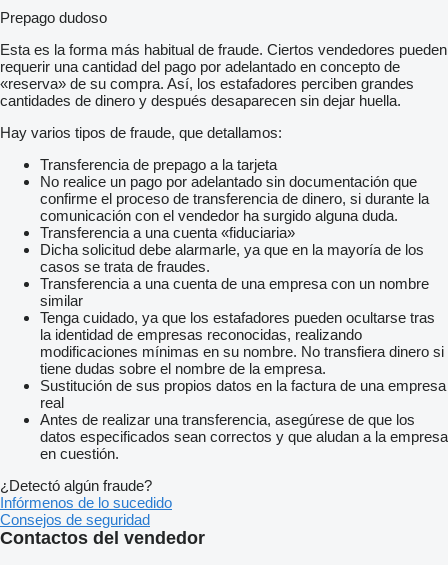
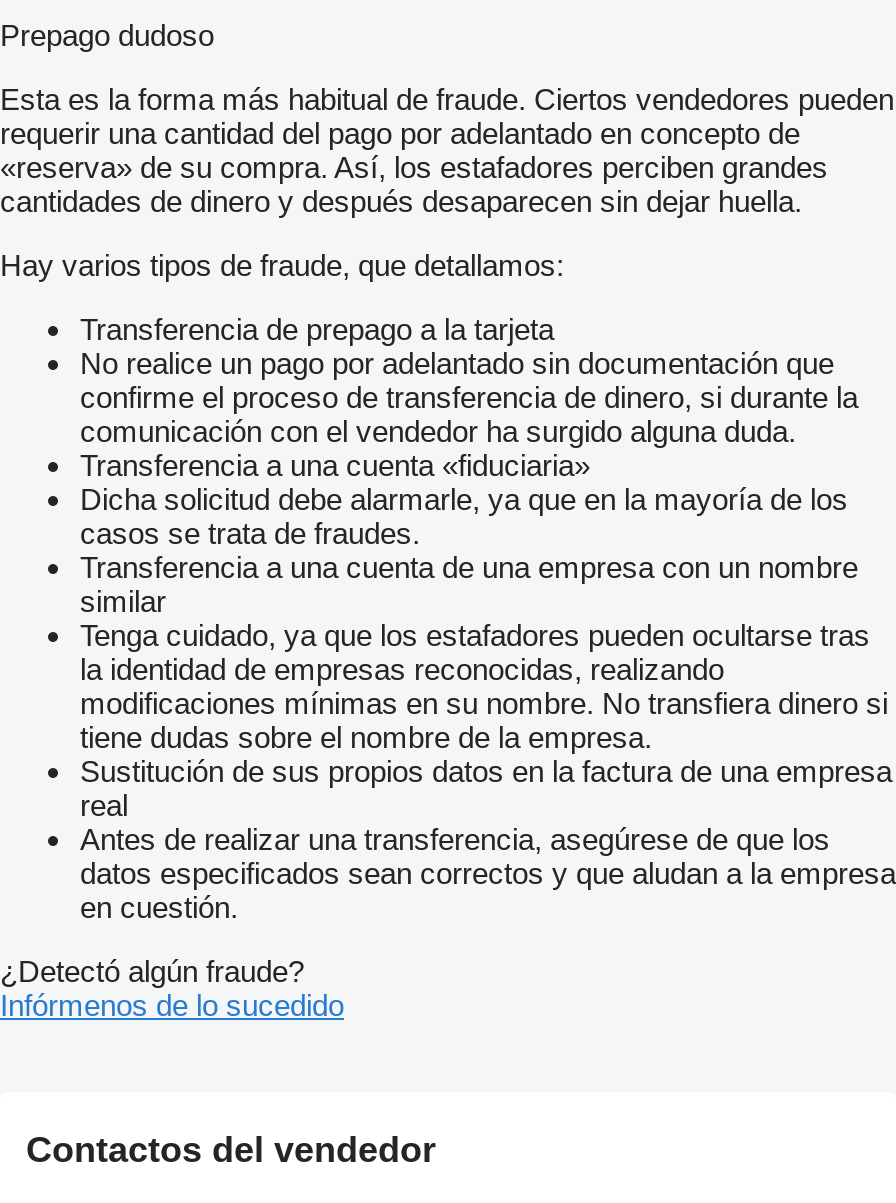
- Consejos de seguridad
